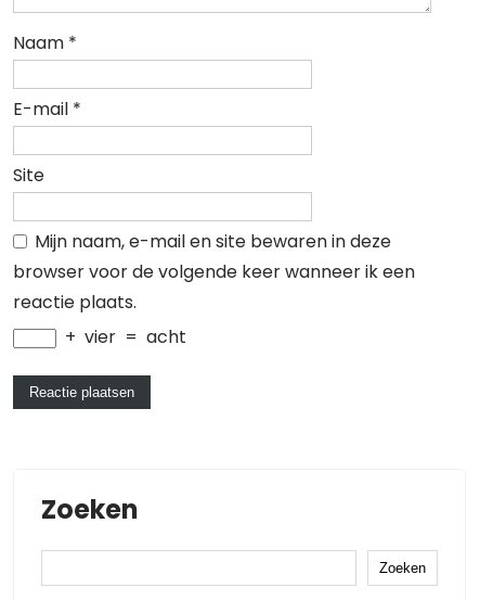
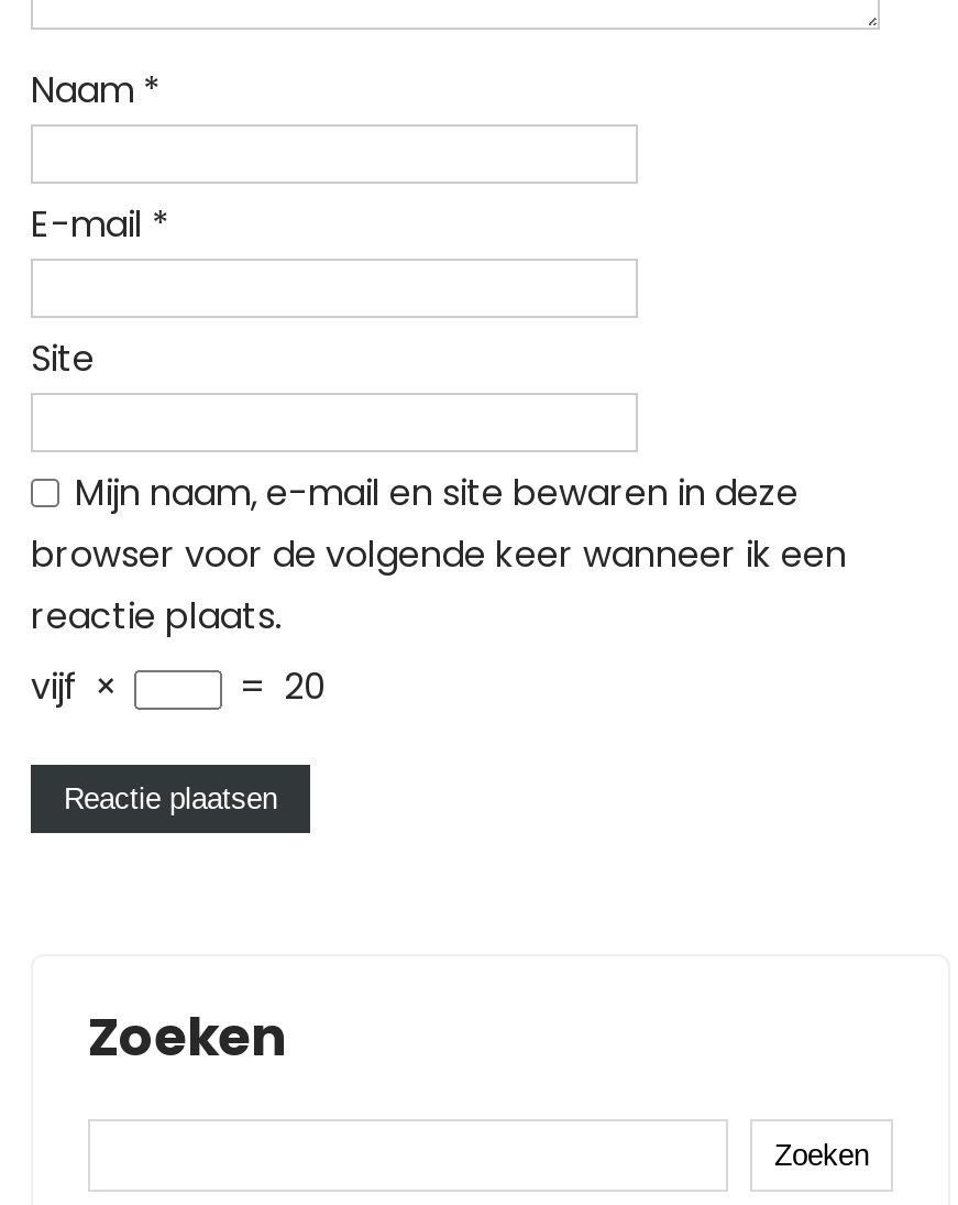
- + vier = acht
+ vijf ×
+ = 20
